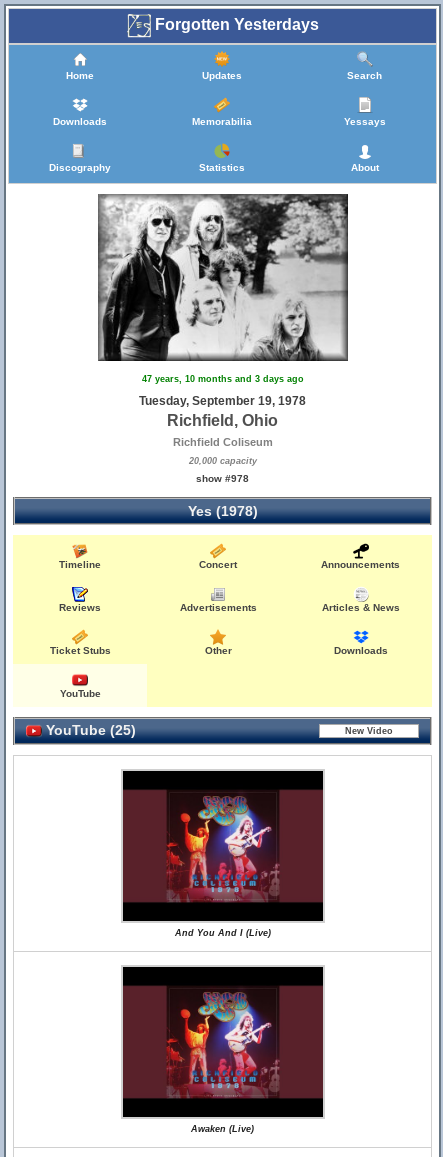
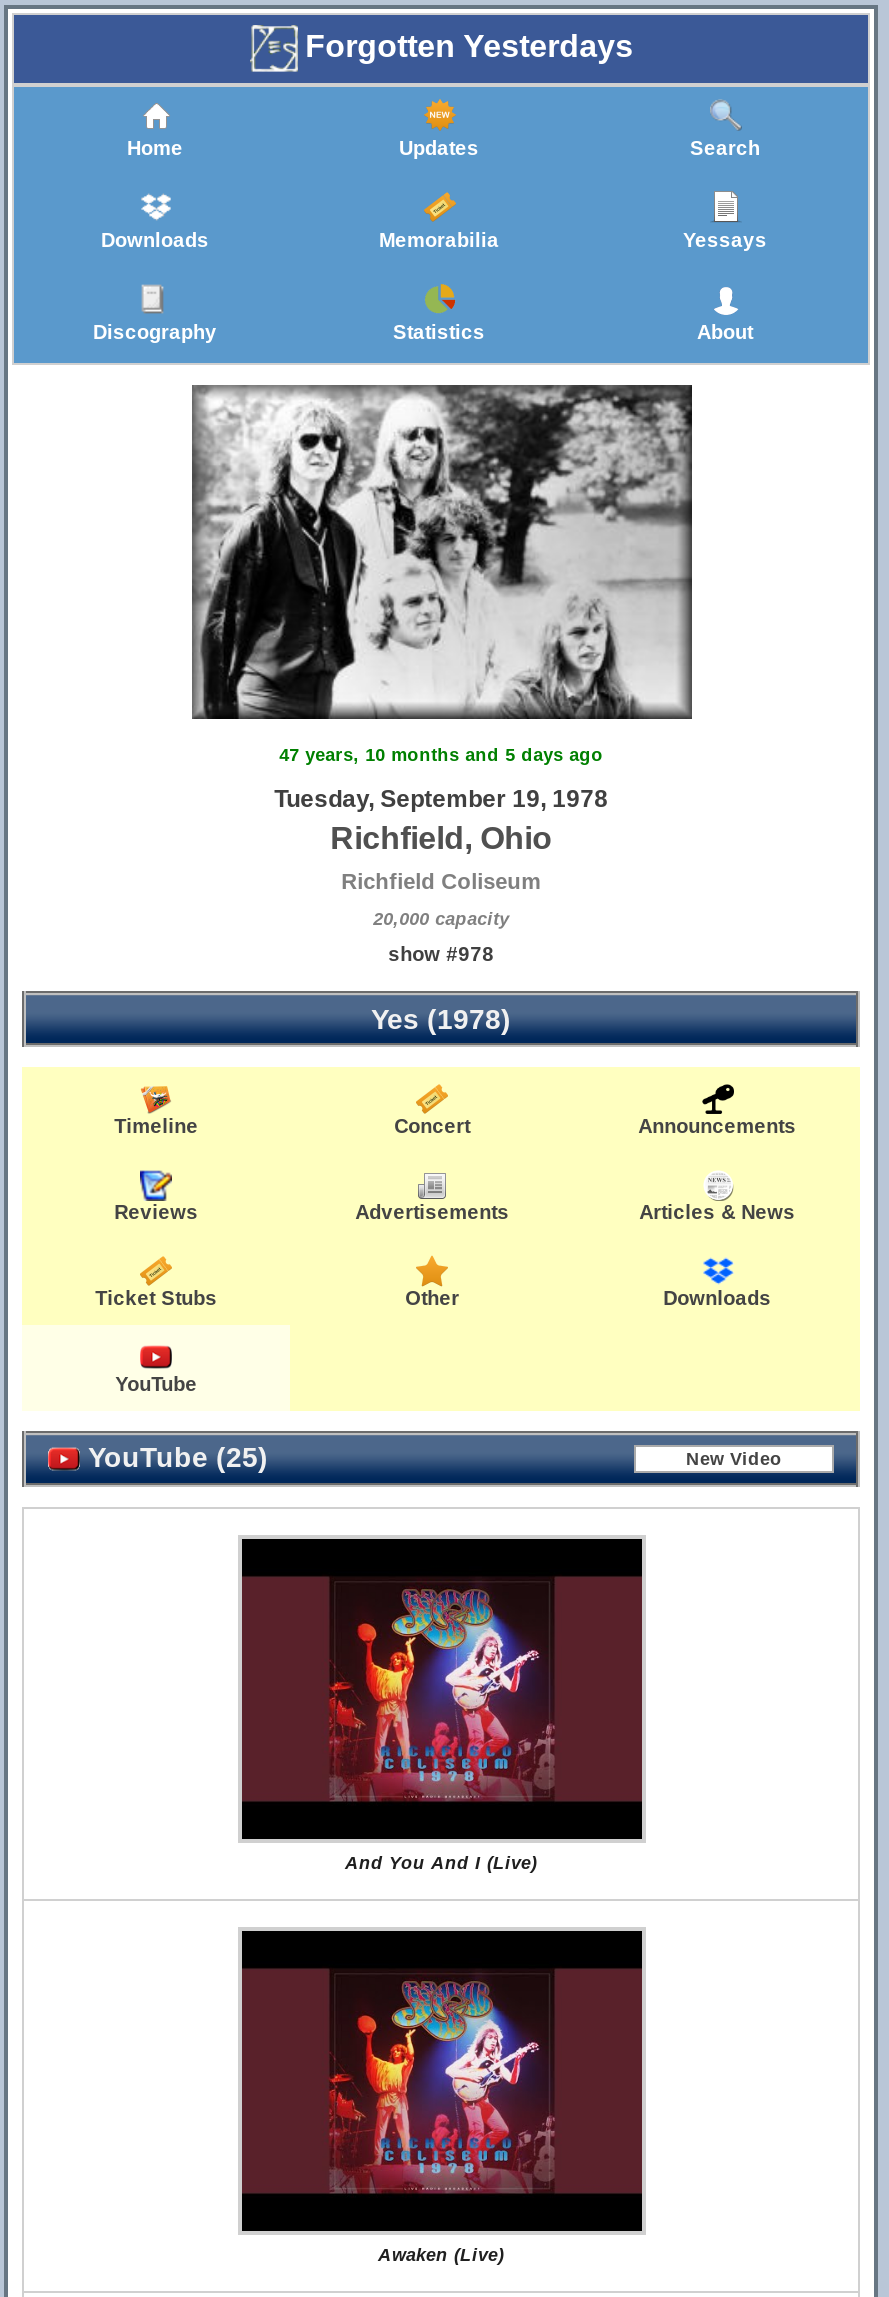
- 47 years, 10 months and 3 days ago
+ 47 years, 10 months and 5 days ago
